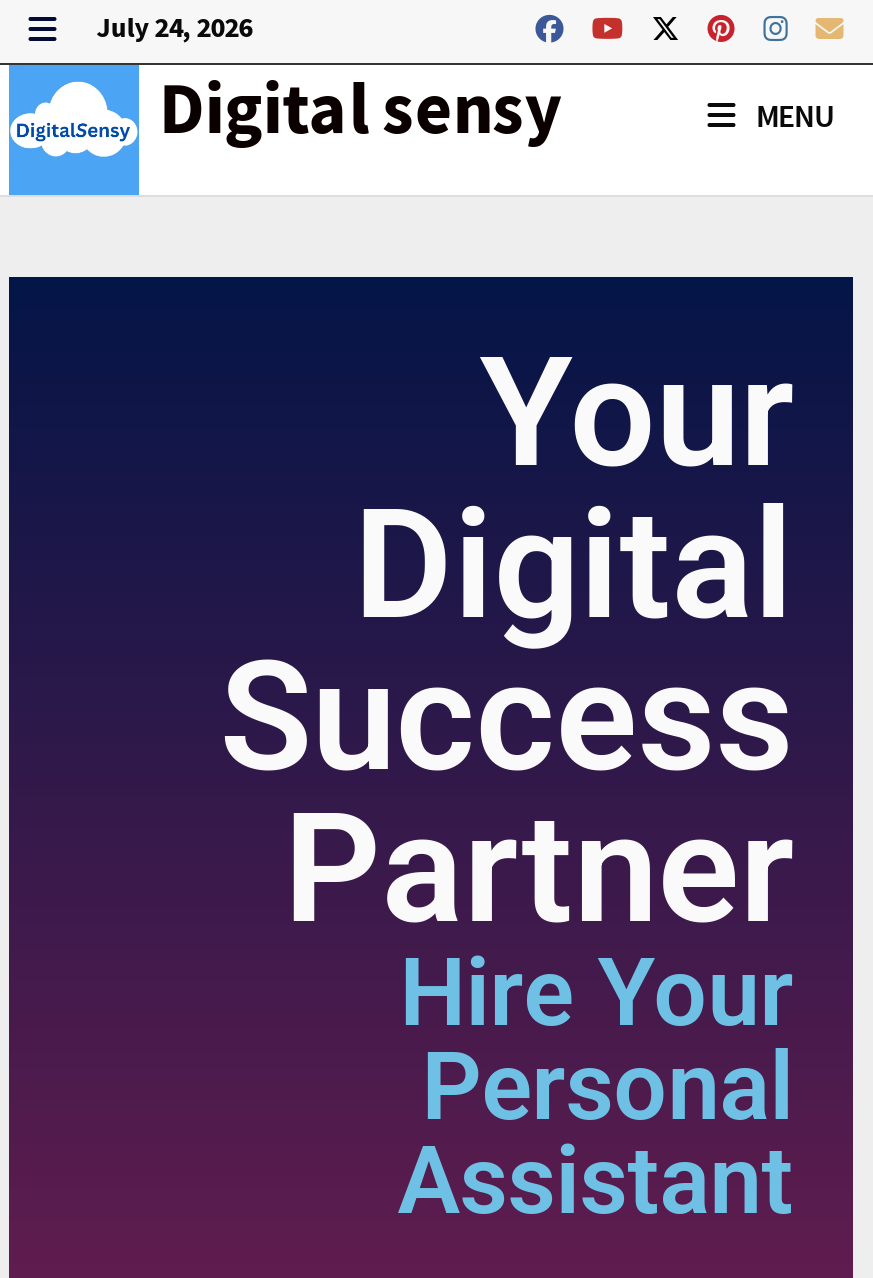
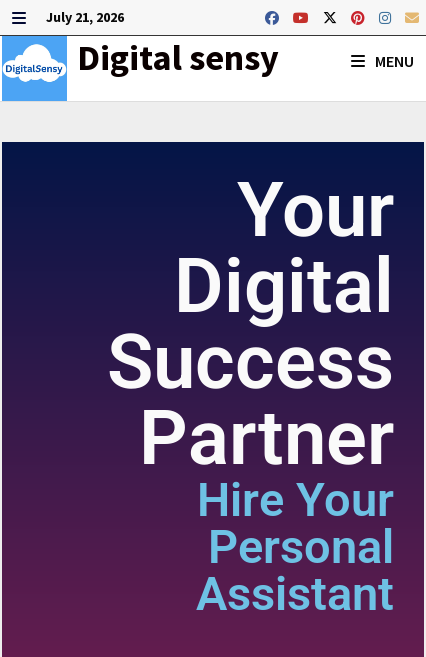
- July 24, 2026
+ July 21, 2026
